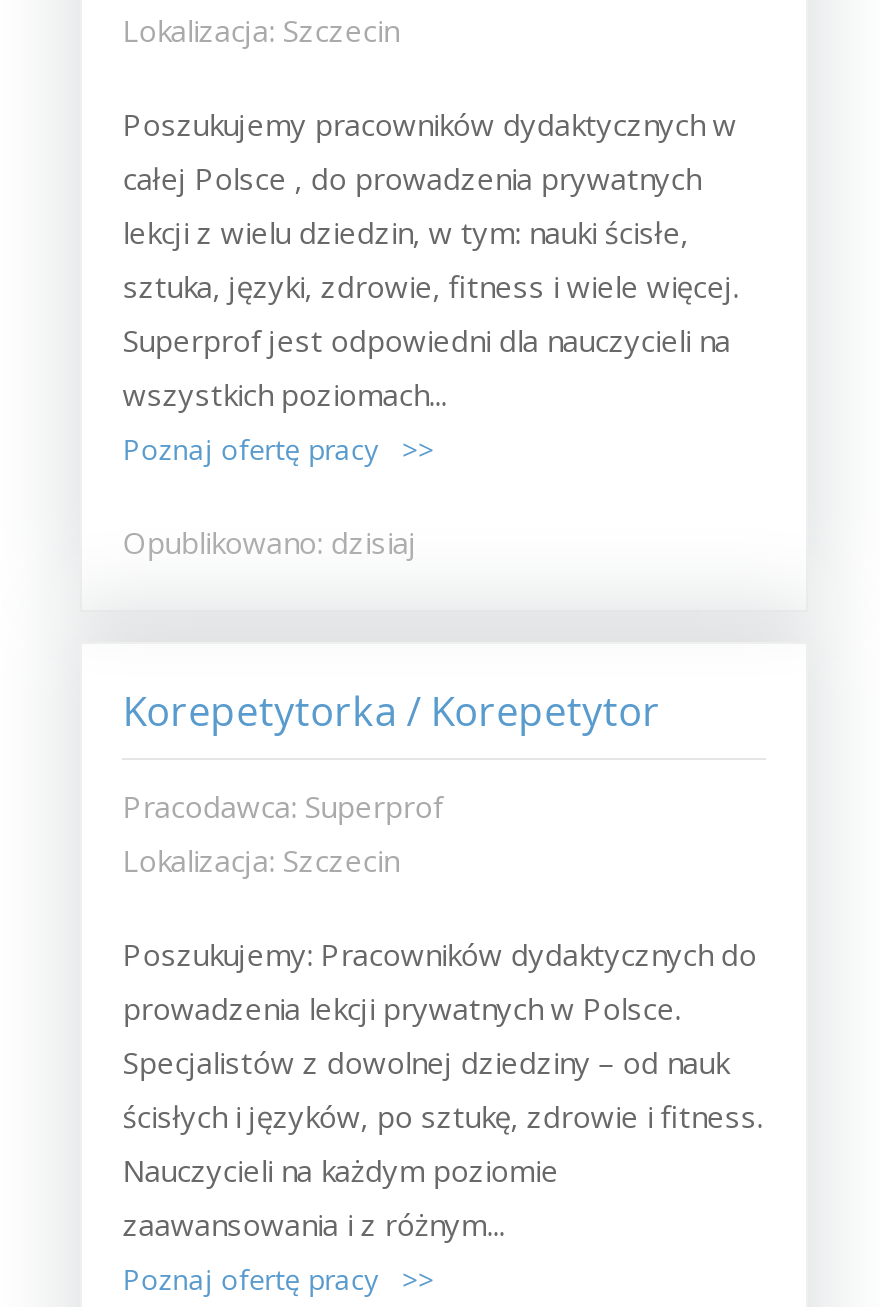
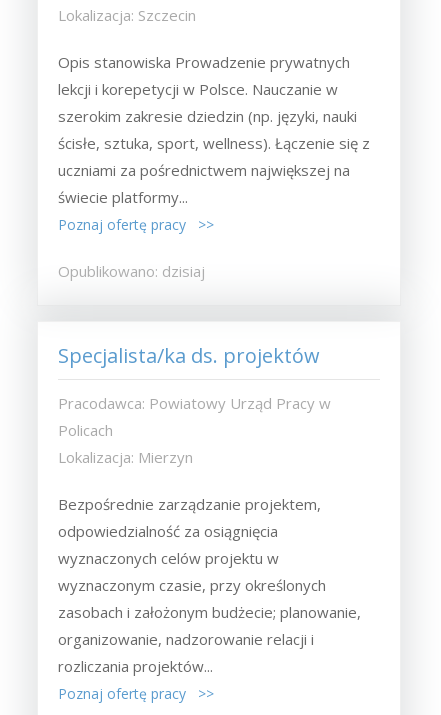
- Poszukujemy pracowników dydaktycznych w
- całej Polsce , do prowadzenia prywatnych
- lekcji z wielu dziedzin, w tym: nauki ścisłe,
- sztuka, języki, zdrowie, fitness i wiele więcej.
- Superprof jest odpowiedni dla nauczycieli na
- wszystkich poziomach...
+ Opis stanowiska Prowadzenie prywatnych
+ lekcji i korepetycji w Polsce. Nauczanie w
+ szerokim zakresie dziedzin (np. języki, nauki
+ ścisłe, sztuka, sport, wellness). Łączenie się z
+ uczniami za pośrednictwem największej na
+ świecie platformy...

- Korepetytorka / Korepetytor
+ Specjalista/ka ds. projektów

- Pracodawca: Superprof
- Lokalizacja: Szczecin
+ Pracodawca: Powiatowy Urząd Pracy w
+ Policach
+ Lokalizacja: Mierzyn

- Poszukujemy: Pracowników dydaktycznych do
- prowadzenia lekcji prywatnych w Polsce.
- Specjalistów z dowolnej dziedziny – od nauk
- ścisłych i języków, po sztukę, zdrowie i fitness.
- Nauczycieli na każdym poziomie
- zaawansowania i z różnym...
+ Bezpośrednie zarządzanie projektem,
+ odpowiedzialność za osiągnięcia
+ wyznaczonych celów projektu w
+ wyznaczonym czasie, przy określonych
+ zasobach i założonym budżecie; planowanie,
+ organizowanie, nadzorowanie relacji i
+ rozliczania projektów...
